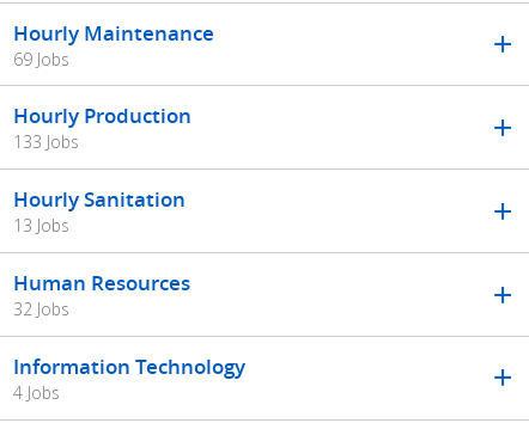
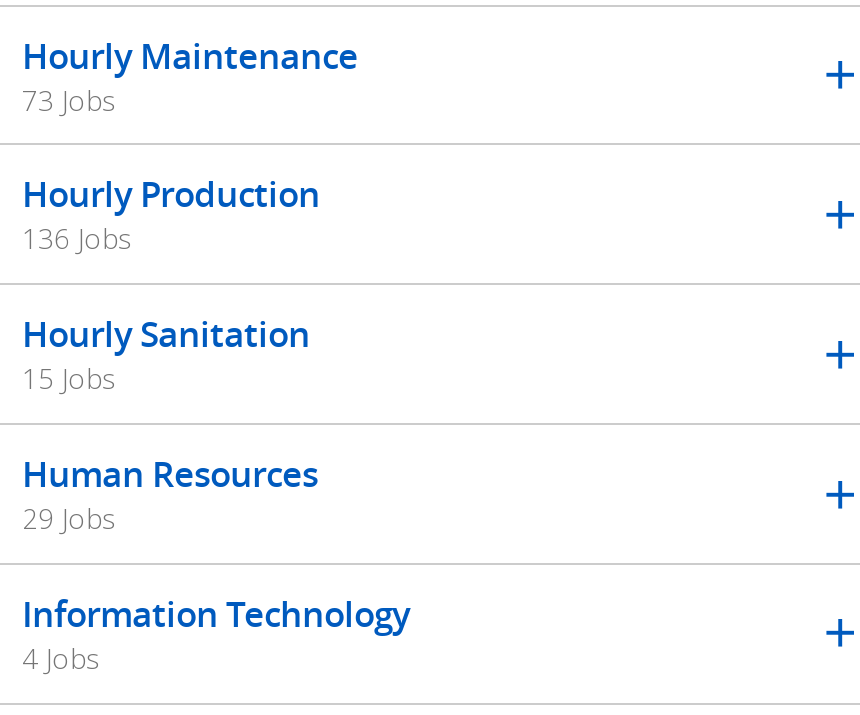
- 69 Jobs
+ 73 Jobs

- 133 Jobs
+ 136 Jobs

- 13 Jobs
+ 15 Jobs

- 32 Jobs
+ 29 Jobs
